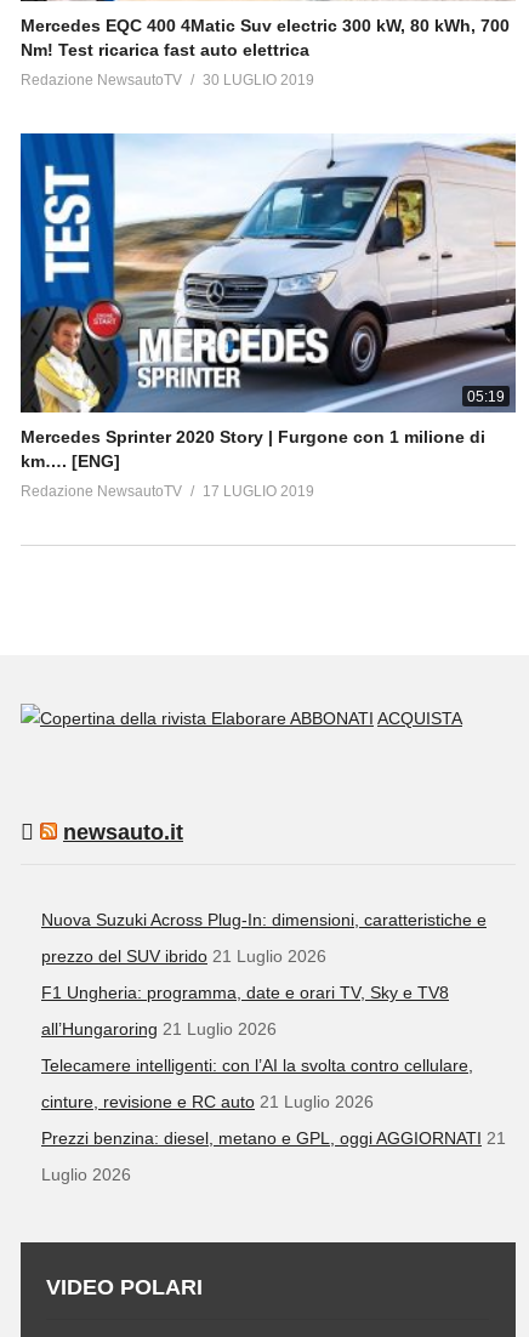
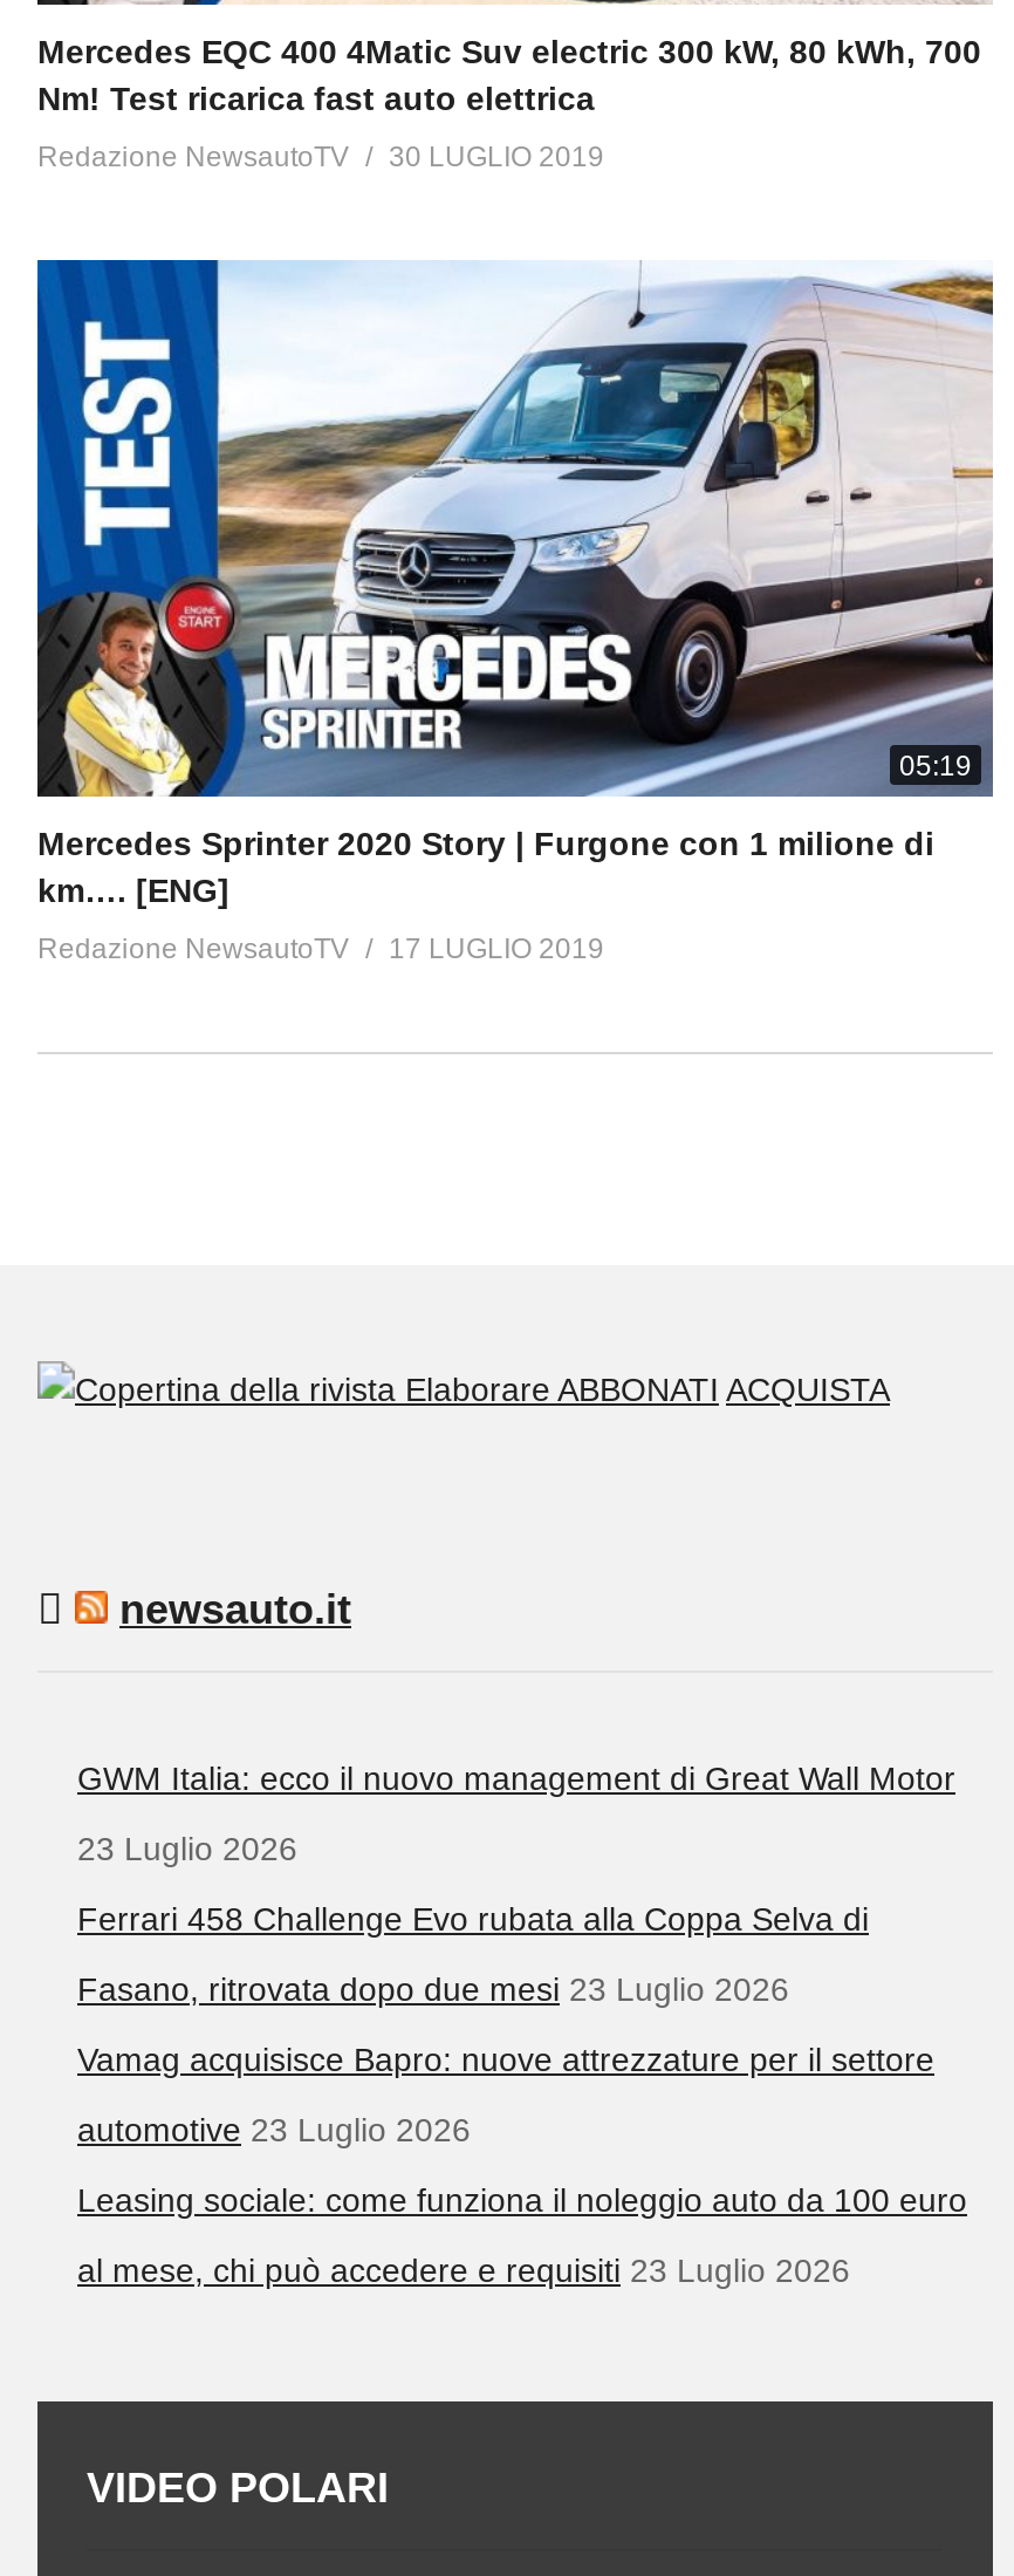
- Nuova Suzuki Across Plug-In: dimensioni, caratteristiche e
+ GWM Italia: ecco il nuovo management di Great Wall Motor

- prezzo del SUV ibrido 21 Luglio 2026
+ 23 Luglio 2026

- F1 Ungheria: programma, date e orari TV, Sky e TV8
+ Ferrari 458 Challenge Evo rubata alla Coppa Selva di

- all’Hungaroring 21 Luglio 2026
+ Fasano, ritrovata dopo due mesi 23 Luglio 2026

- Telecamere intelligenti: con l’AI la svolta contro cellulare,
+ Vamag acquisisce Bapro: nuove attrezzature per il settore

- cinture, revisione e RC auto 21 Luglio 2026
+ automotive 23 Luglio 2026

- Prezzi benzina: diesel, metano e GPL, oggi AGGIORNATI 21
+ Leasing sociale: come funziona il noleggio auto da 100 euro

- Luglio 2026
+ al mese, chi può accedere e requisiti 23 Luglio 2026
